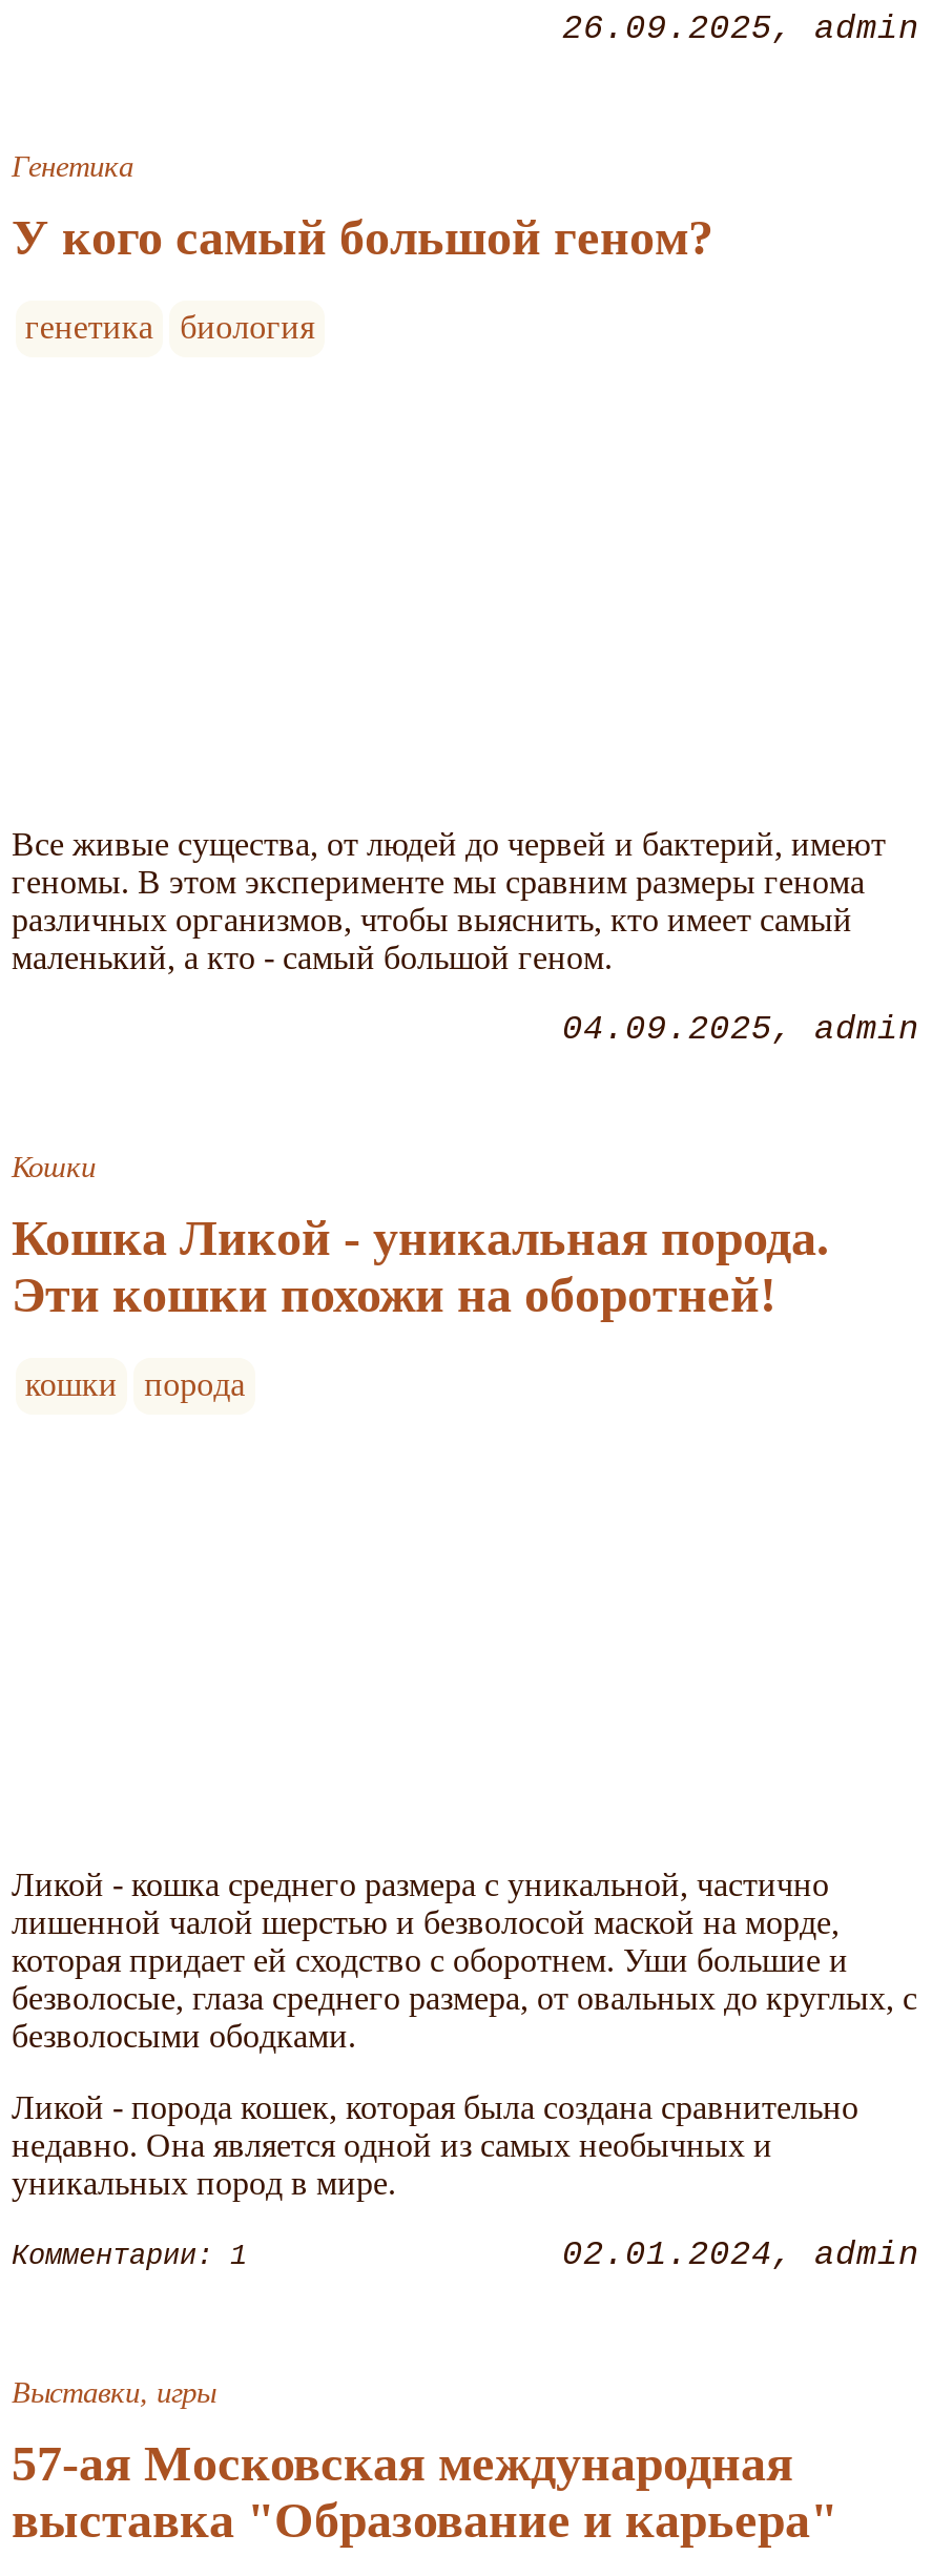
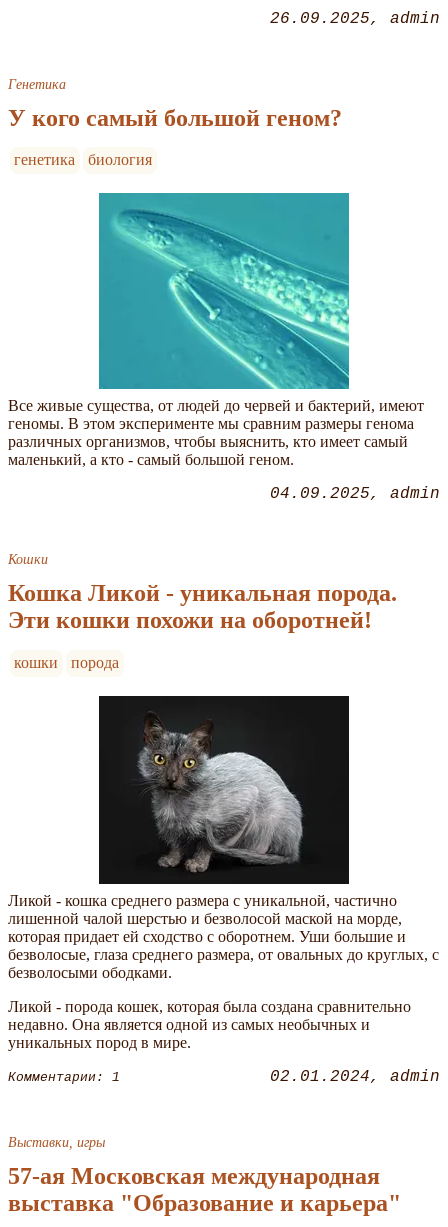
+ [image]

+ [image]
